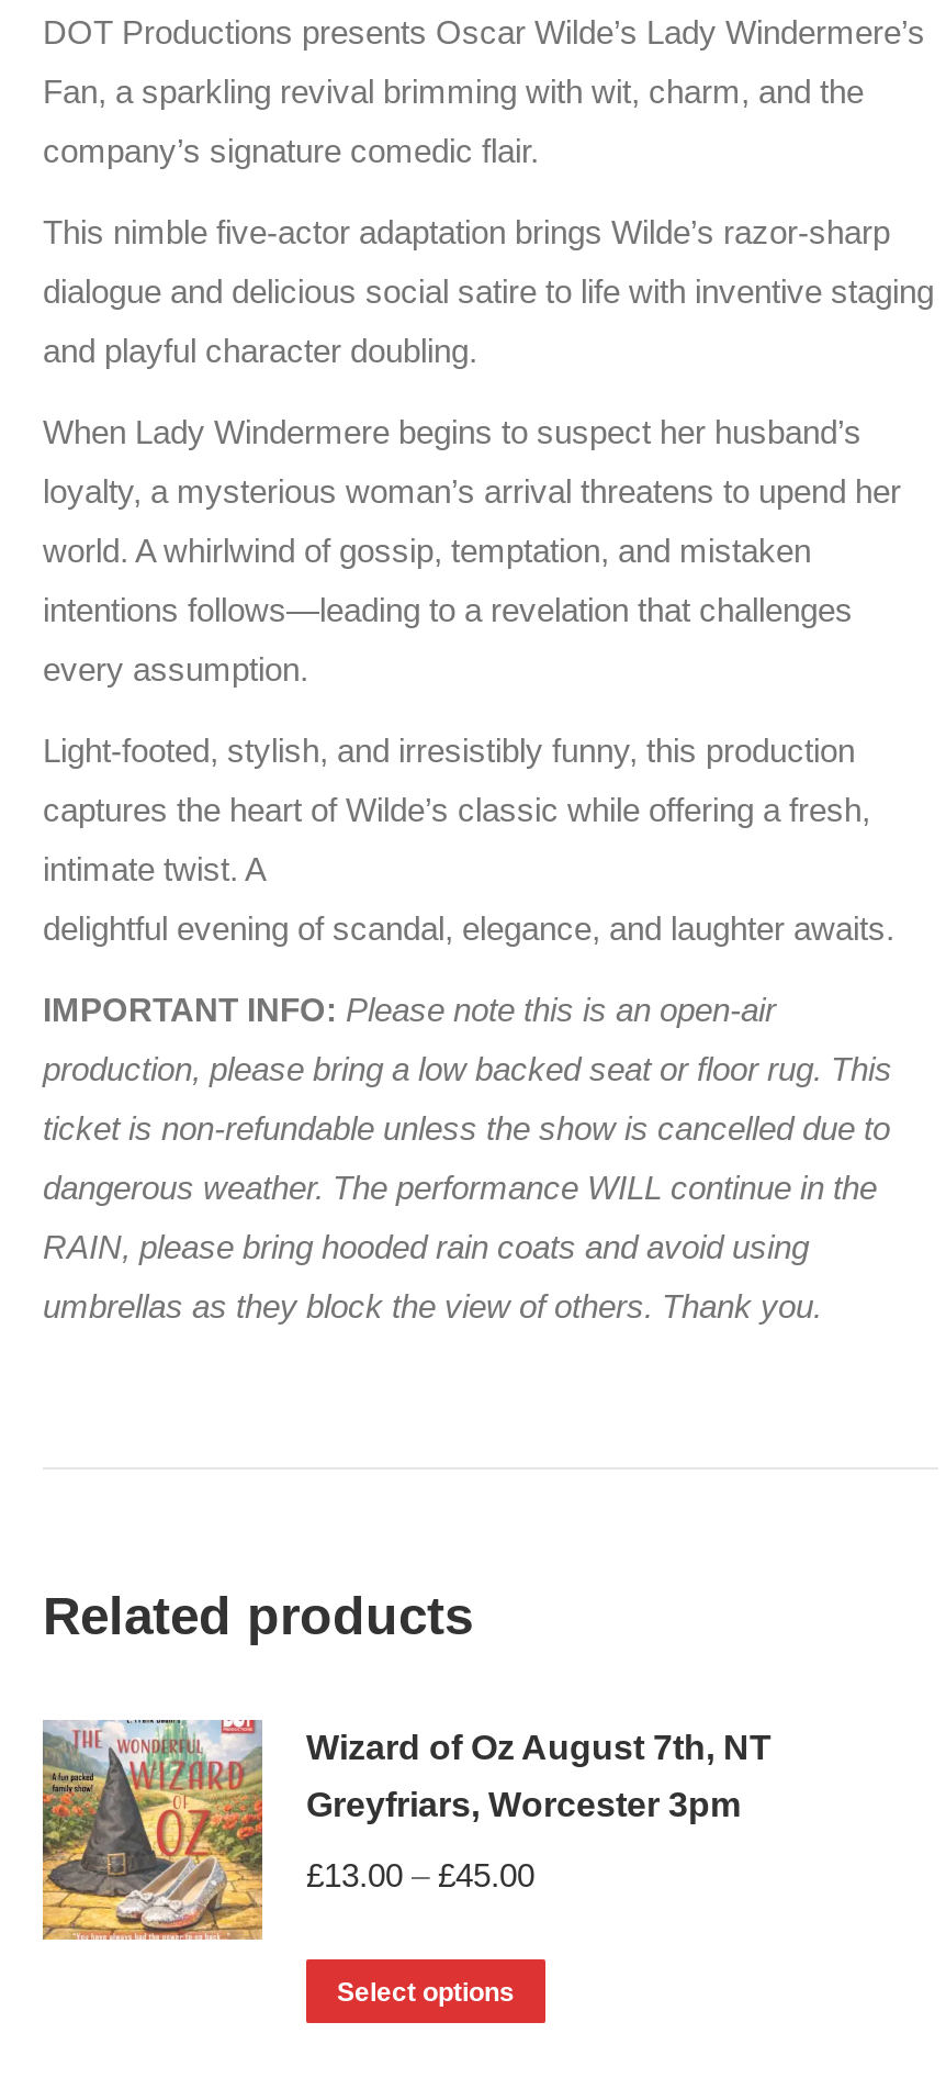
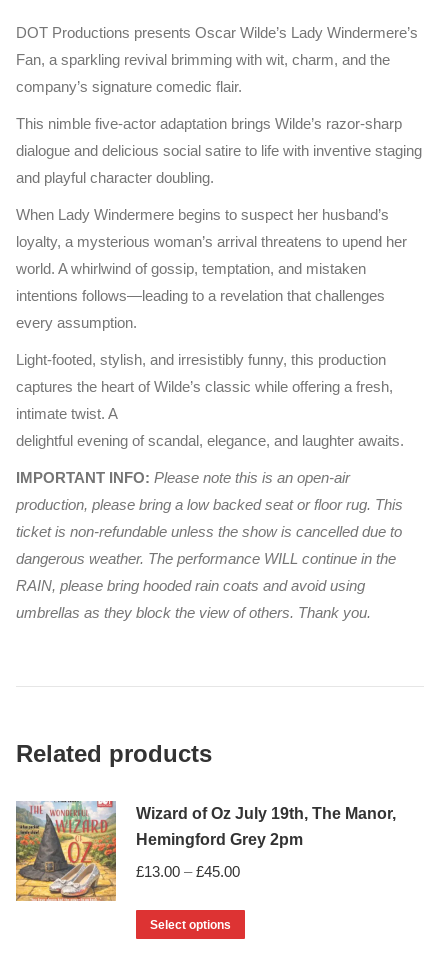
- Wizard of Oz August 7th, NT
+ Wizard of Oz July 19th, The Manor,

- Greyfriars, Worcester 3pm
+ Hemingford Grey 2pm
